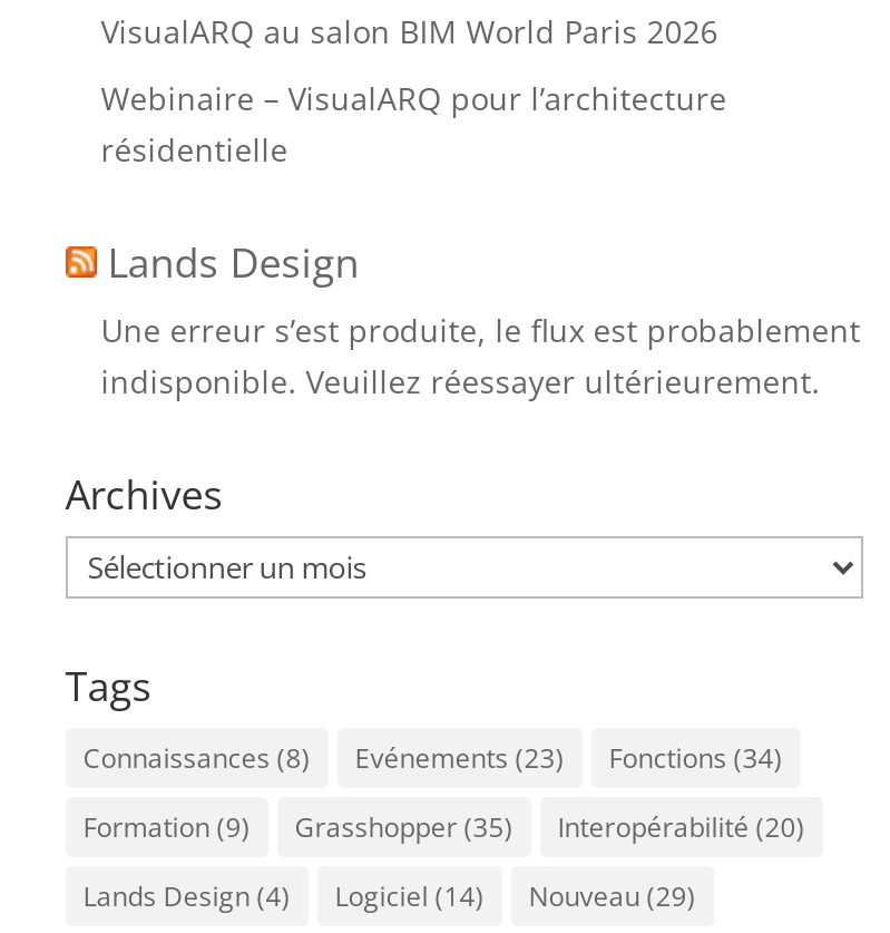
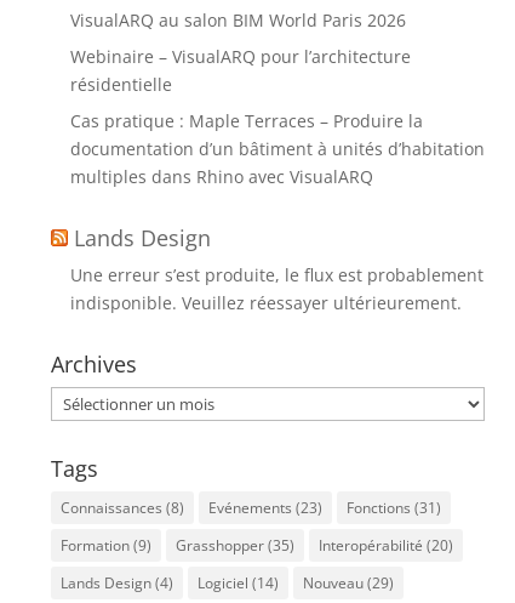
+ Cas pratique : Maple Terraces – Produire la
+ documentation d’un bâtiment à unités d’habitation
+ multiples dans Rhino avec VisualARQ

- Connaissances (8) Evénements (23) Fonctions (34)
+ Connaissances (8) Evénements (23) Fonctions (31)
